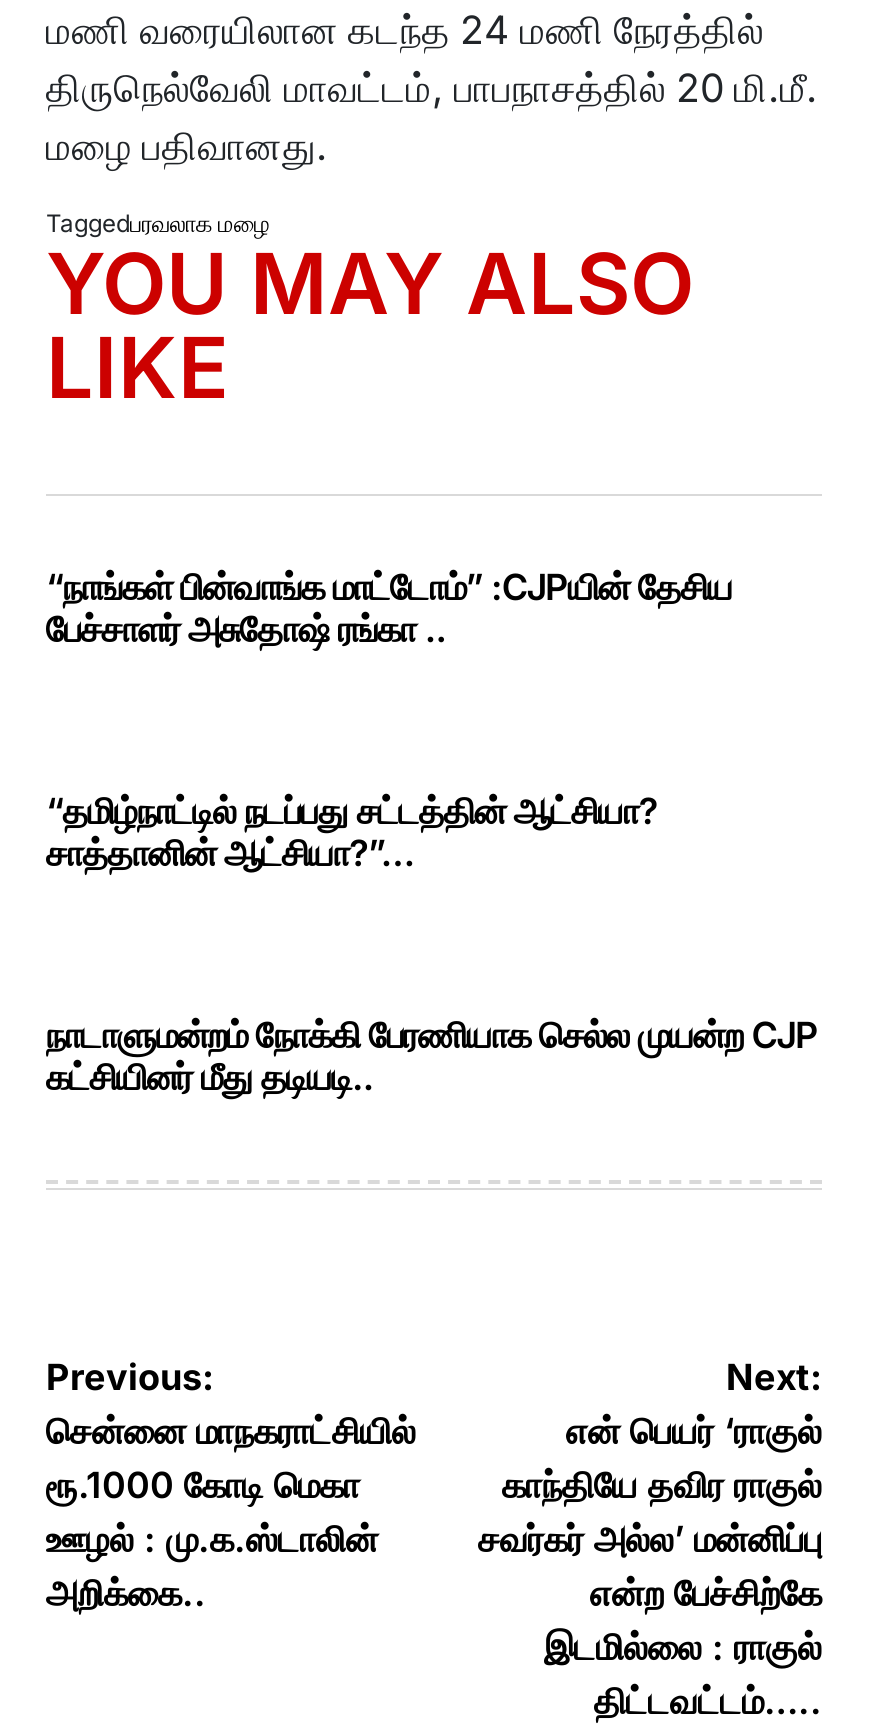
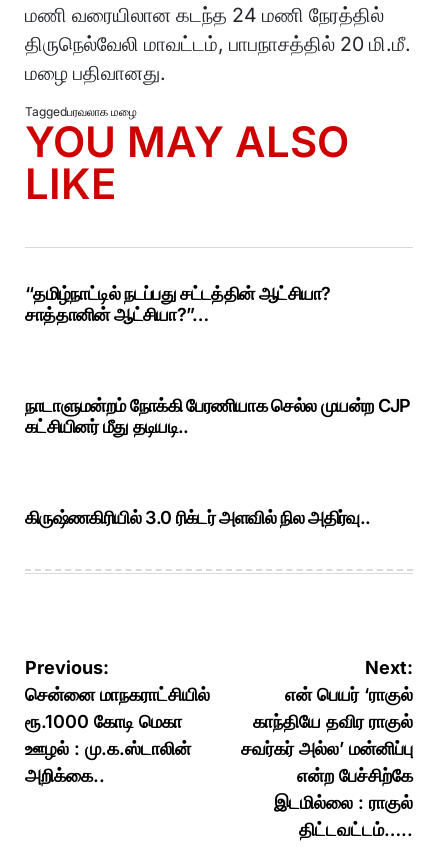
- “நாங்கள் பின்வாங்க மாட்டோம்” :CJPயின் தேசிய
- பேச்சாளர் அசுதோஷ் ரங்கா ..

moved up: “தமிழ்நாட்டில் நடப்பது சட்டத்தின் ஆட்சியா? | சாத்தானின் ஆட்சியா?”… | நாடாளுமன்றம் நோக்கி பேரணியாக செல்ல முயன்ற CJP

+ கிருஷ்ணகிரியில் 3.0 ரிக்டர் அளவில் நில அதிர்வு..
